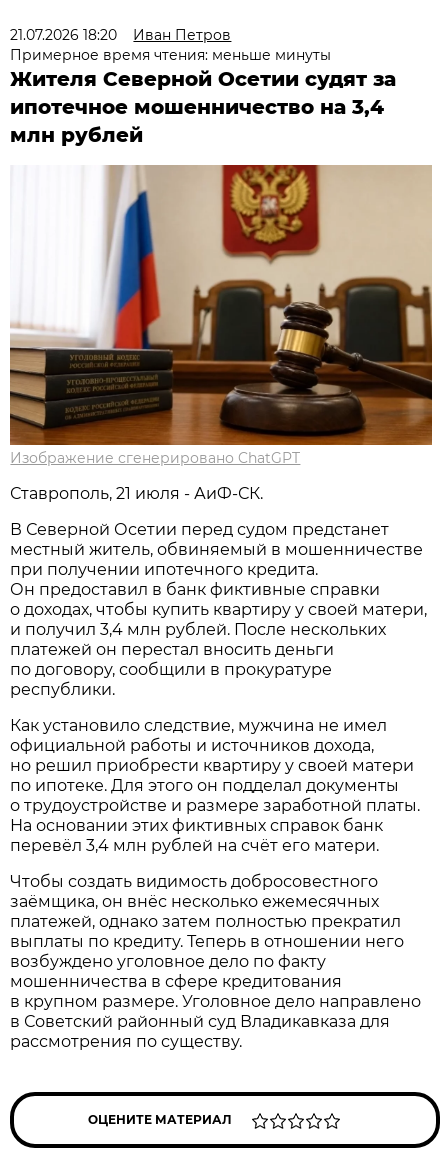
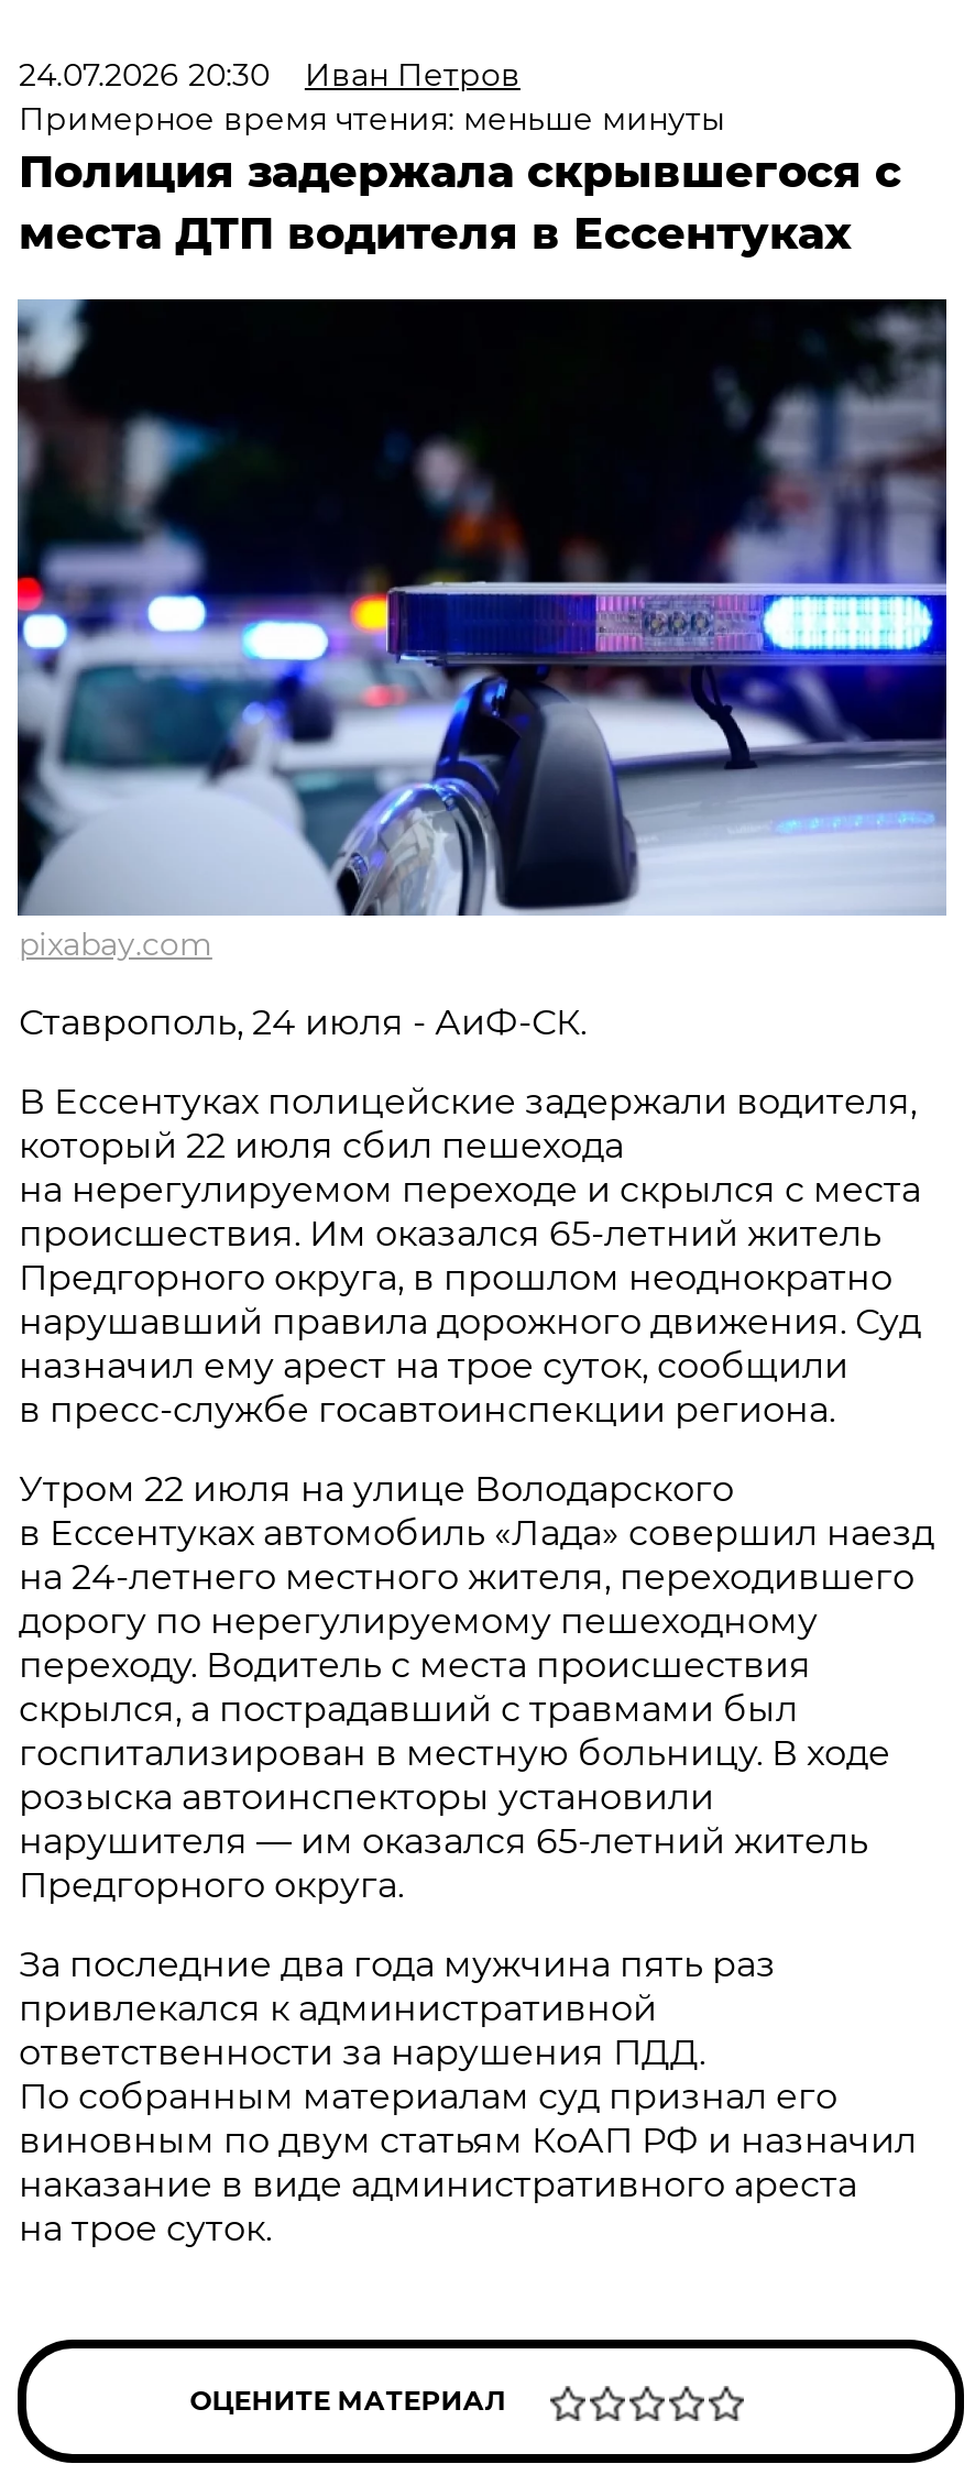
- 21.07.2026 18:20 Иван Петров
+ 24.07.2026 20:30 Иван Петров

- Жителя Северной Осетии судят за
- ипотечное мошенничество на 3,4
- млн рублей
+ Полиция задержала скрывшегося с
+ места ДТП водителя в Ессентуках

- [image]
- Изображение сгенерировано ChatGPT
+ [image]
+ pixabay.com

- Ставрополь, 21 июля - АиФ-СК.
+ Ставрополь, 24 июля - АиФ-СК.

- В Северной Осетии перед судом предстанет
- местный житель, обвиняемый в мошенничестве
- при получении ипотечного кредита.
- Он предоставил в банк фиктивные справки
- о доходах, чтобы купить квартиру у своей матери,
- и получил 3,4 млн рублей. После нескольких
- платежей он перестал вносить деньги
- по договору, сообщили в прокуратуре
- республики.
+ В Ессентуках полицейские задержали водителя,
+ который 22 июля сбил пешехода
+ на нерегулируемом переходе и скрылся с места
+ происшествия. Им оказался 65-летний житель
+ Предгорного округа, в прошлом неоднократно
+ нарушавший правила дорожного движения. Суд
+ назначил ему арест на трое суток, сообщили
+ в пресс-службе госавтоинспекции региона.

- Как установило следствие, мужчина не имел
- официальной работы и источников дохода,
- но решил приобрести квартиру у своей матери
- по ипотеке. Для этого он подделал документы
- о трудоустройстве и размере заработной платы.
- На основании этих фиктивных справок банк
- перевёл 3,4 млн рублей на счёт его матери.
+ Утром 22 июля на улице Володарского
+ в Ессентуках автомобиль «Лада» совершил наезд
+ на 24-летнего местного жителя, переходившего
+ дорогу по нерегулируемому пешеходному
+ переходу. Водитель с места происшествия
+ скрылся, а пострадавший с травмами был
+ госпитализирован в местную больницу. В ходе
+ розыска автоинспекторы установили
+ нарушителя — им оказался 65-летний житель
+ Предгорного округа.

- Чтобы создать видимость добросовестного
- заёмщика, он внёс несколько ежемесячных
- платежей, однако затем полностью прекратил
- выплаты по кредиту. Теперь в отношении него
- возбуждено уголовное дело по факту
- мошенничества в сфере кредитования
- в крупном размере. Уголовное дело направлено
- в Советский районный суд Владикавказа для
- рассмотрения по существу.
+ За последние два года мужчина пять раз
+ привлекался к административной
+ ответственности за нарушения ПДД.
+ По собранным материалам суд признал его
+ виновным по двум статьям КоАП РФ и назначил
+ наказание в виде административного ареста
+ на трое суток.
